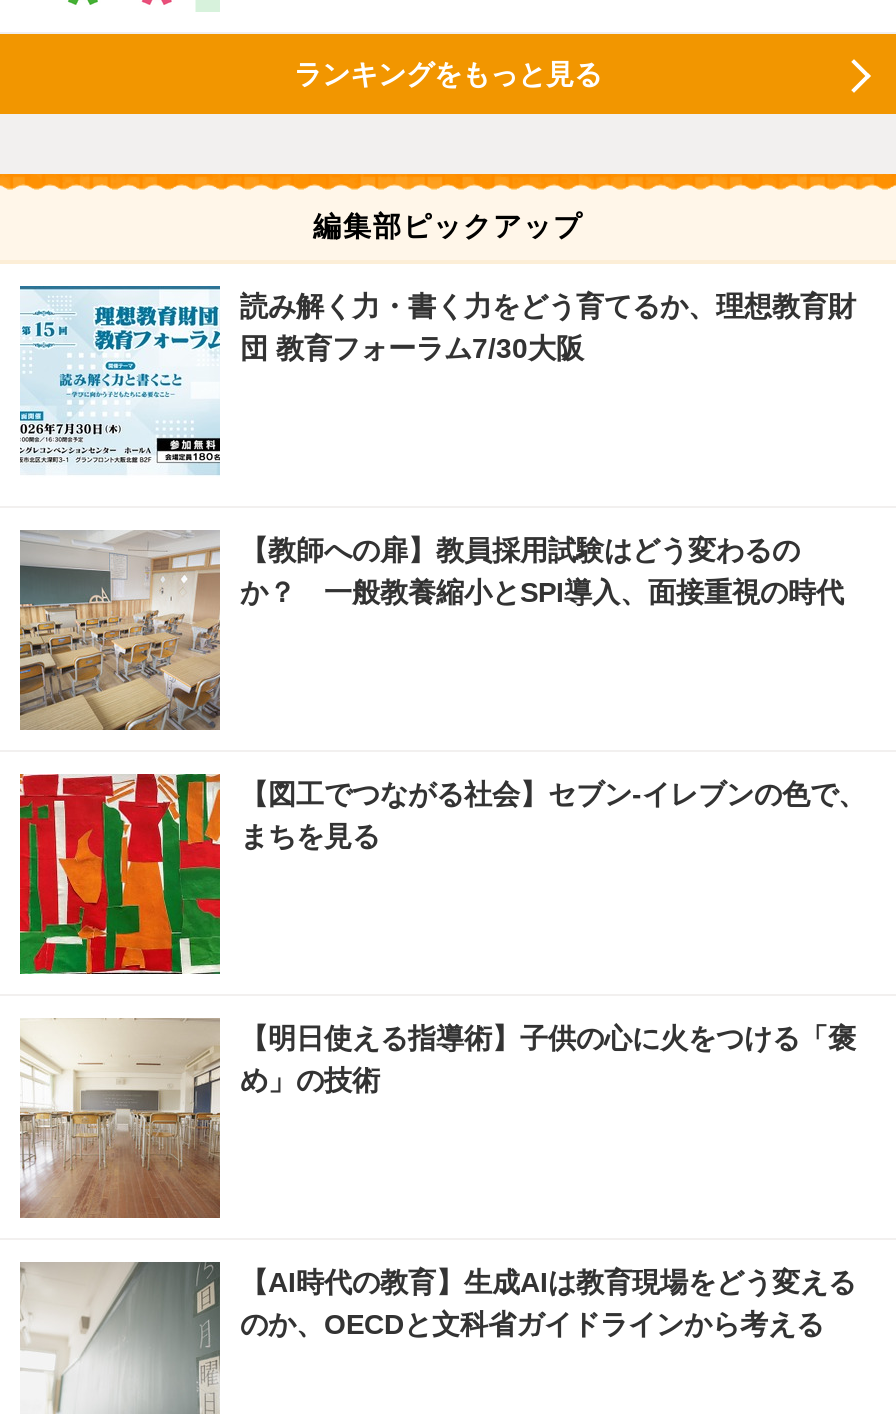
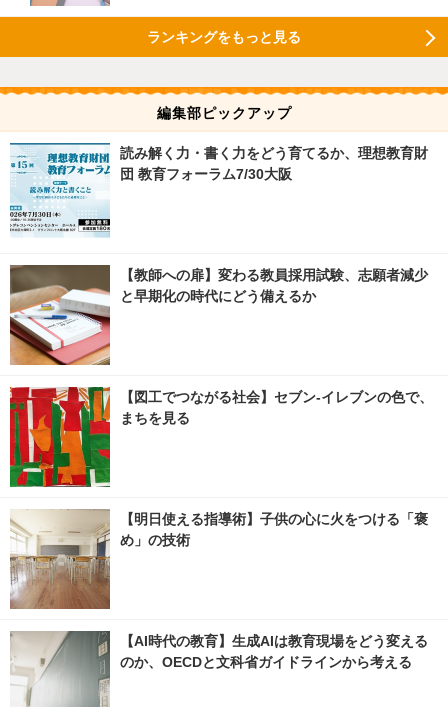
- [image]
- 【教師への扉】教員採用試験はどう変わるの
- か？ 一般教養縮小とSPI導入、面接重視の時代
+ [image]
+ 【教師への扉】変わる教員採用試験、志願者減少
+ と早期化の時代にどう備えるか
